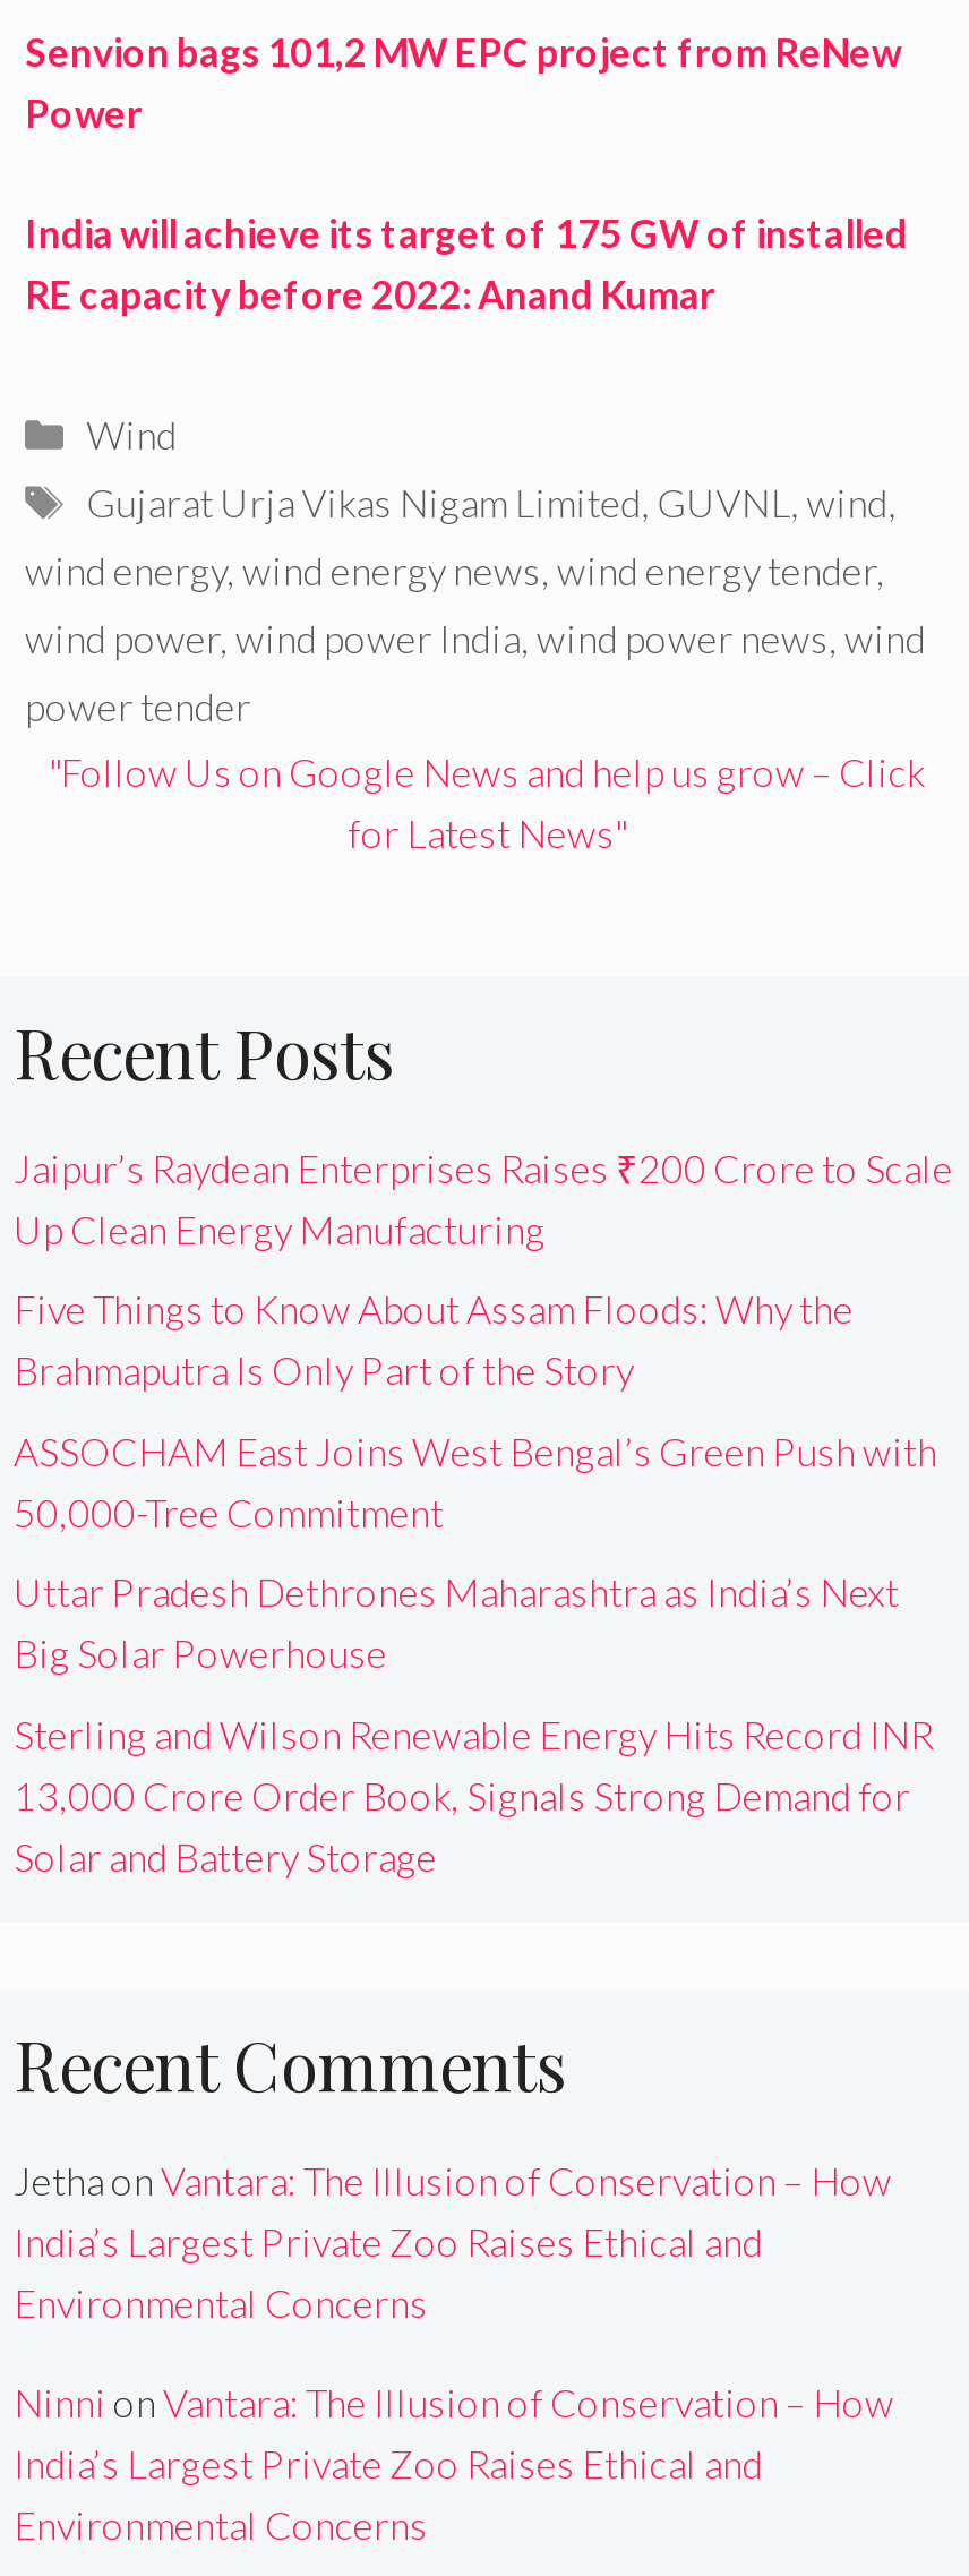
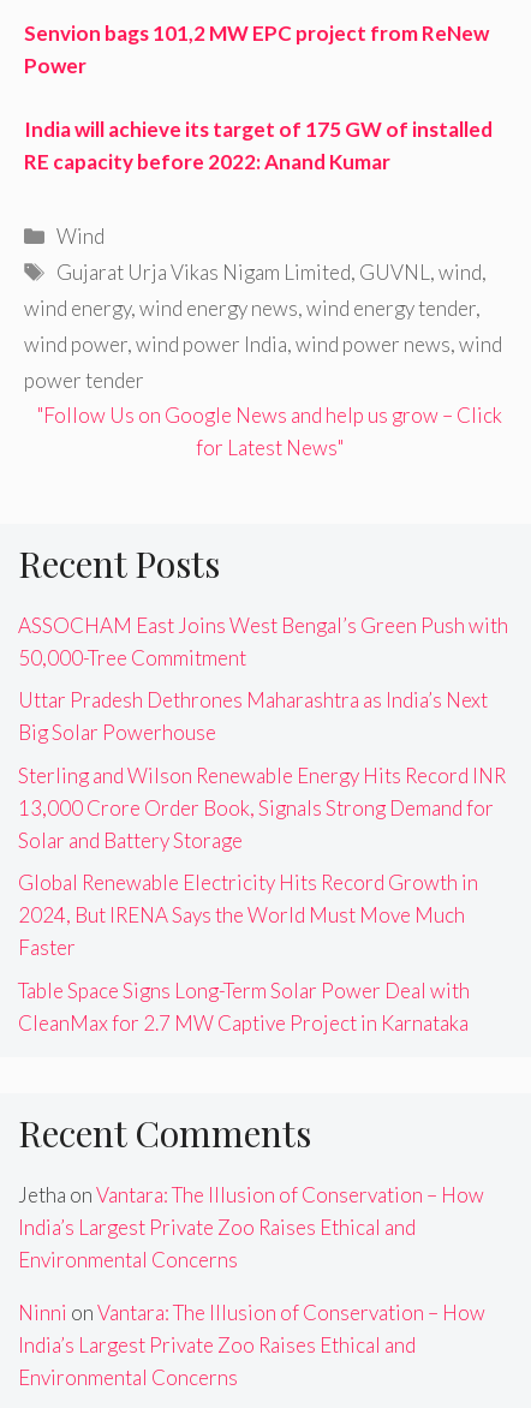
- Jaipur’s Raydean Enterprises Raises ₹200 Crore to Scale
- Up Clean Energy Manufacturing
- Five Things to Know About Assam Floods: Why the
- Brahmaputra Is Only Part of the Story

moved up: ASSOCHAM East Joins West Bengal’s Green Push with | 50,000-Tree Commitment | Uttar Pradesh Dethrones Maharashtra as India’s Next | Big Solar Powerhouse | Sterling and Wilson Renewable Energy Hits Record INR | 13,000 Crore Order Book, Signals Strong Demand for | Solar and Battery Storage

+ Global Renewable Electricity Hits Record Growth in
+ 2024, But IRENA Says the World Must Move Much
+ Faster
+ Table Space Signs Long-Term Solar Power Deal with
+ CleanMax for 2.7 MW Captive Project in Karnataka
